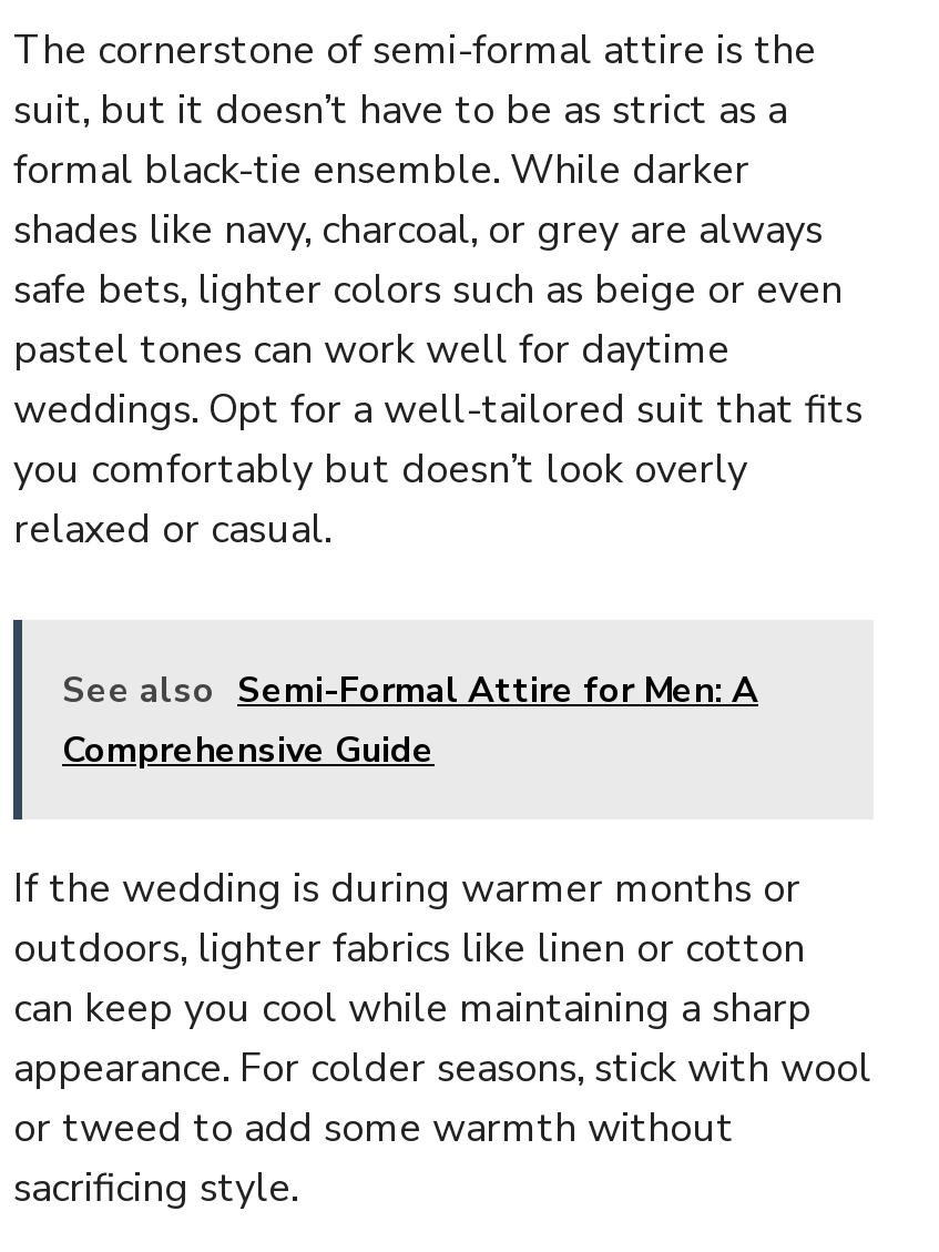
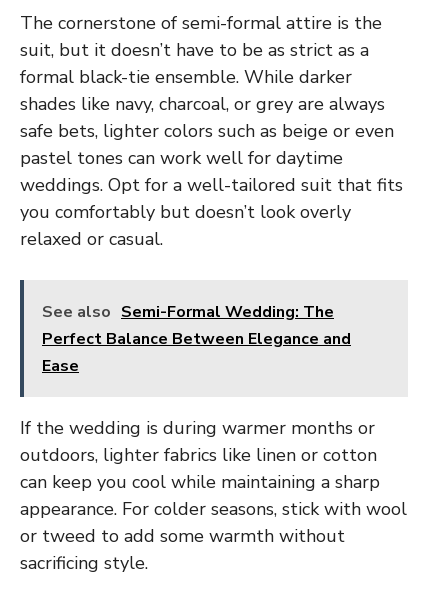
- See also Semi-Formal Attire for Men: A
- Comprehensive Guide
+ See also Semi-Formal Wedding: The
+ Perfect Balance Between Elegance and
+ Ease
